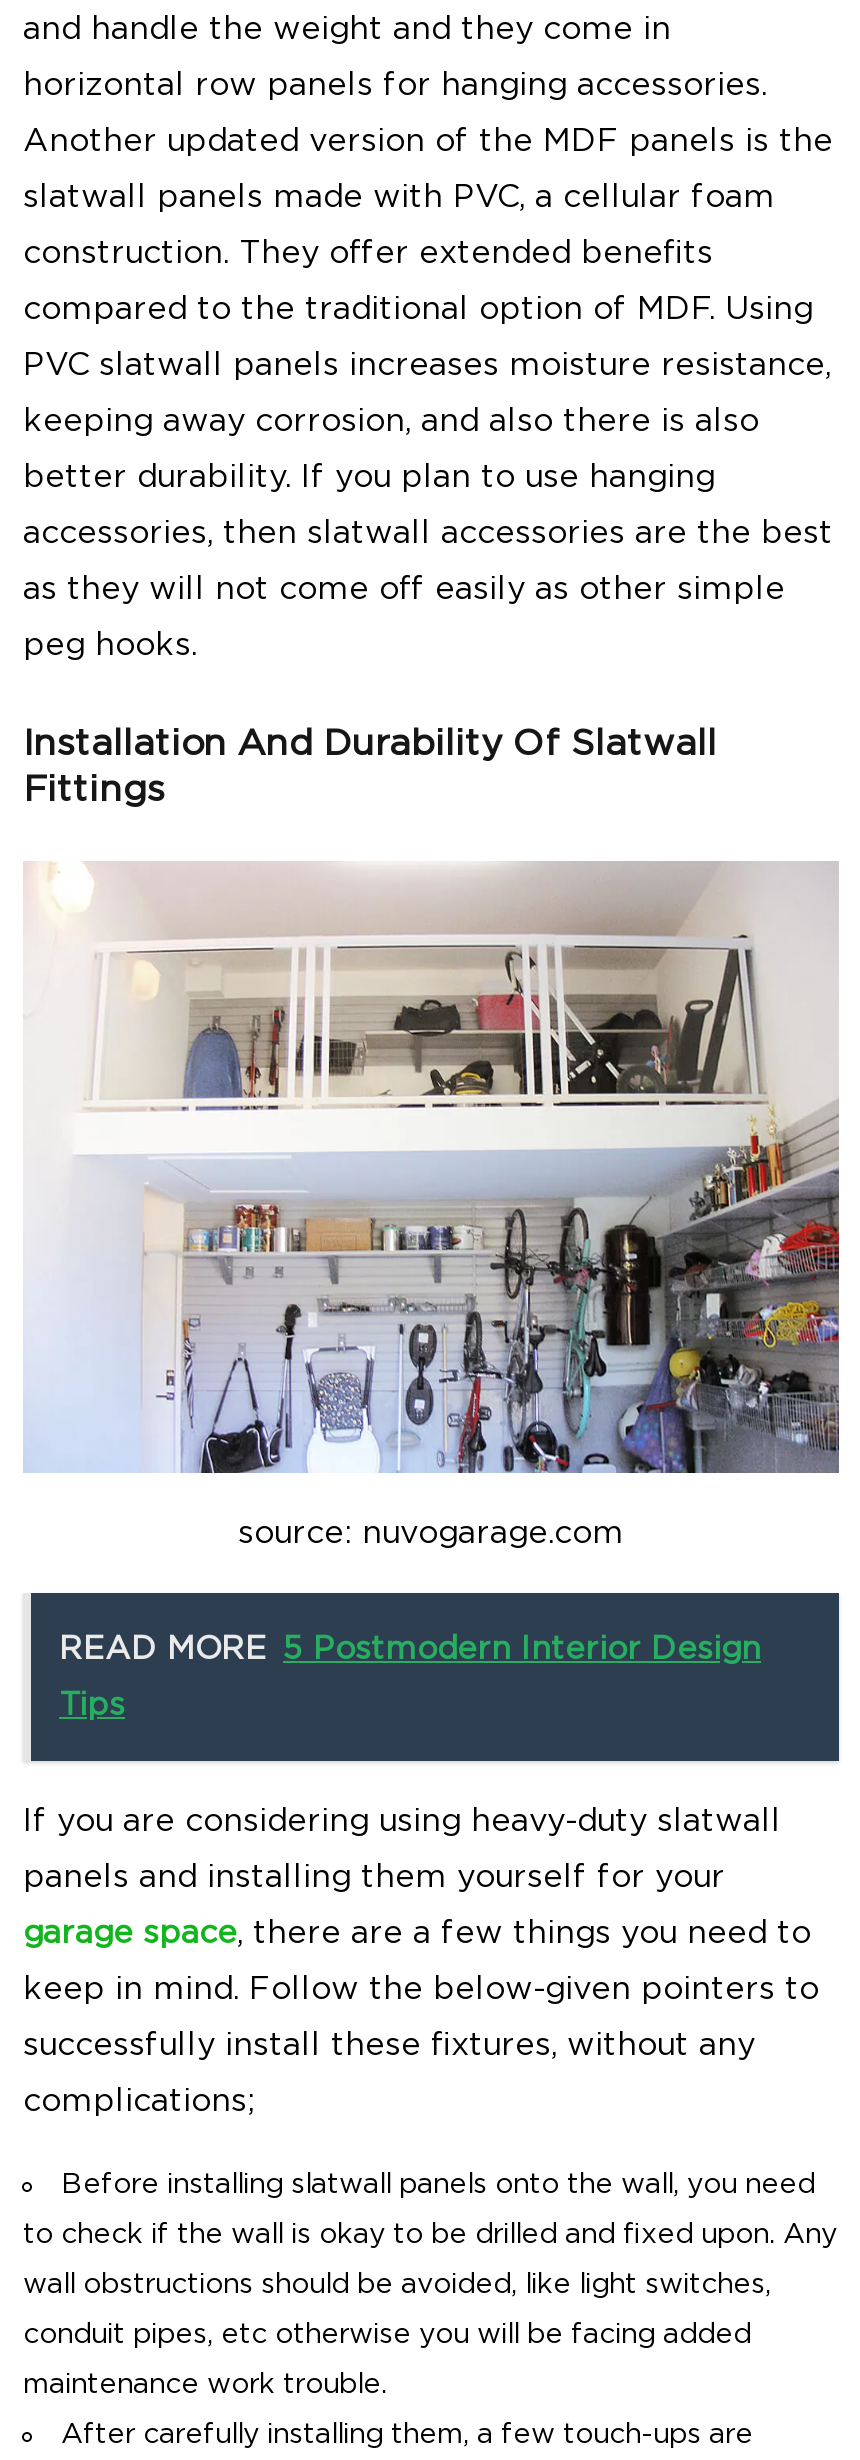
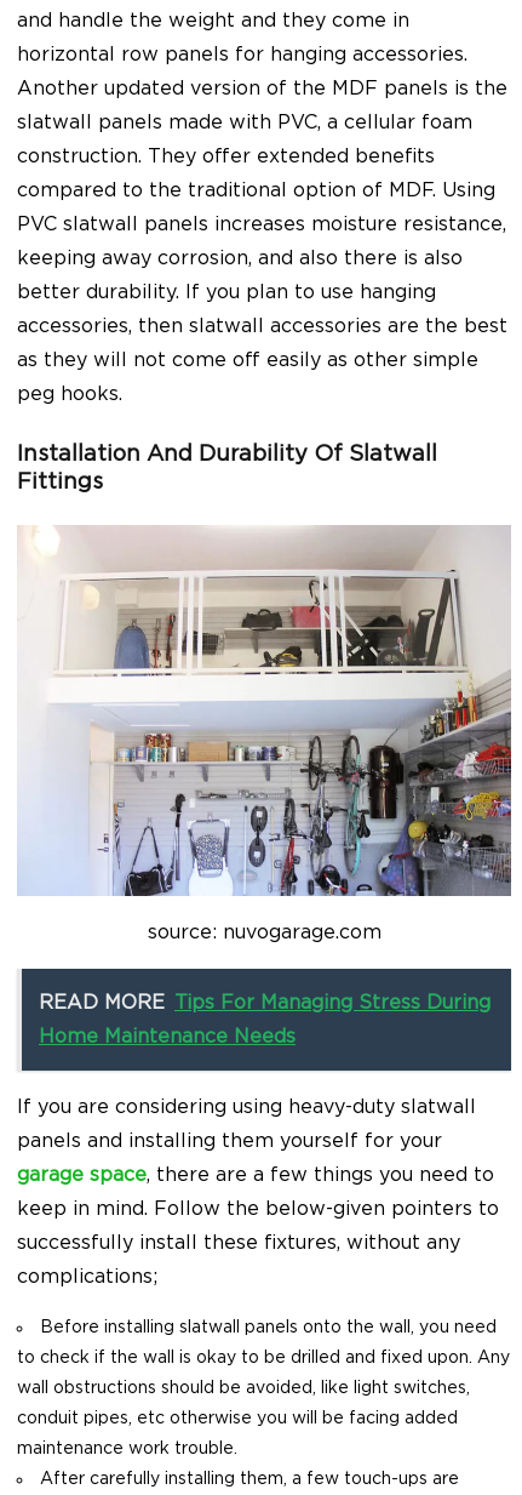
- READ MORE 5 Postmodern Interior Design
+ READ MORE Tips For Managing Stress During

- Tips
+ Home Maintenance Needs
